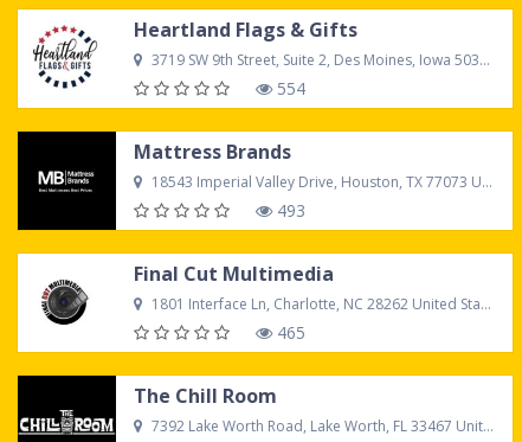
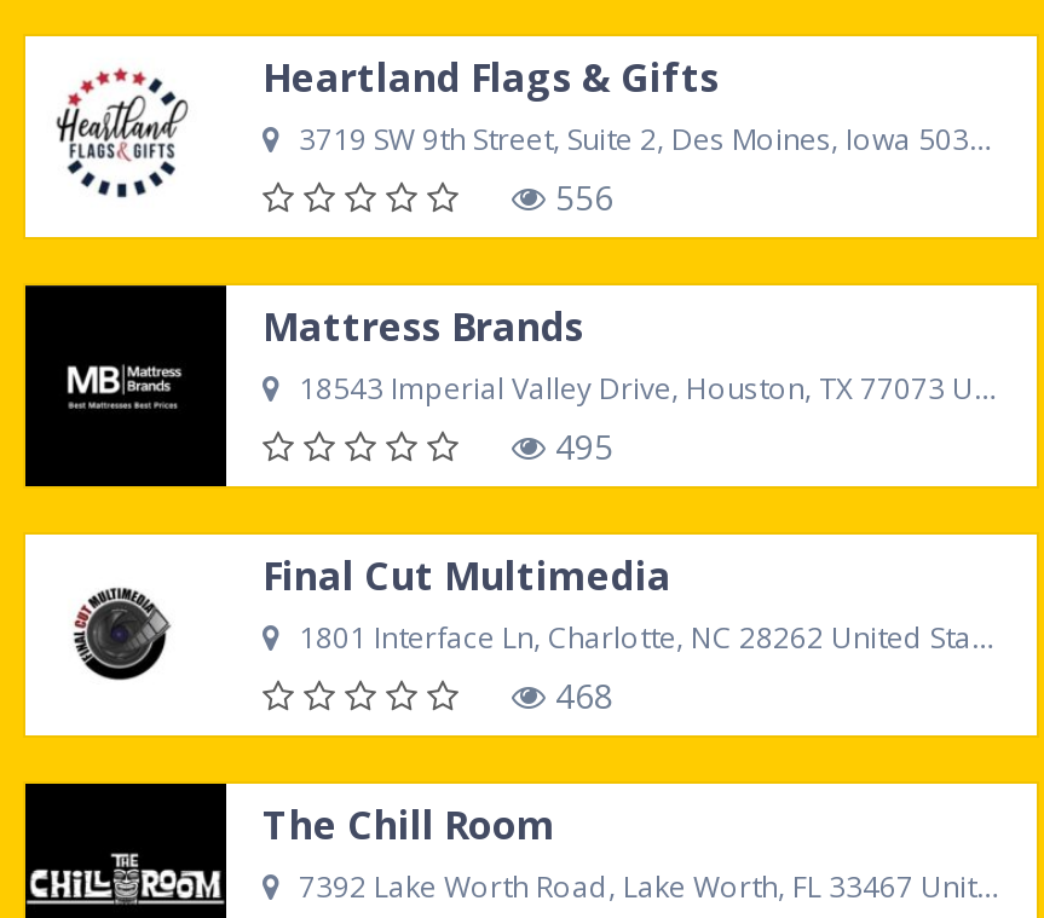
- 554
+ 556

- 493
+ 495

- 465
+ 468
